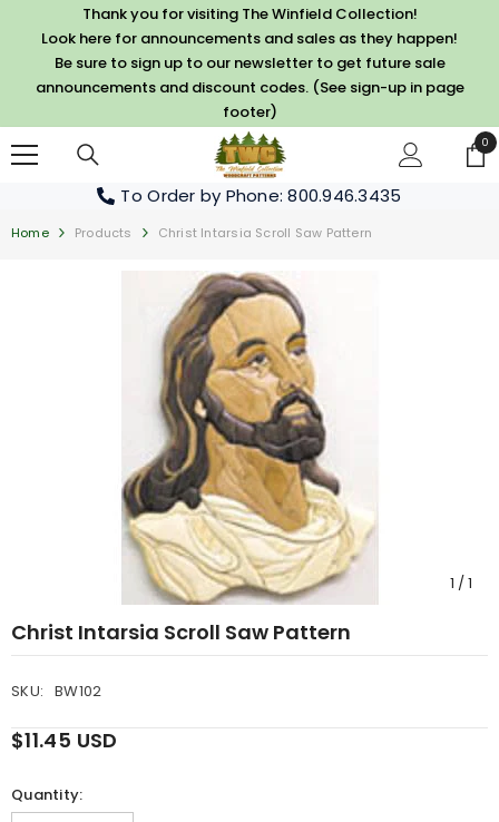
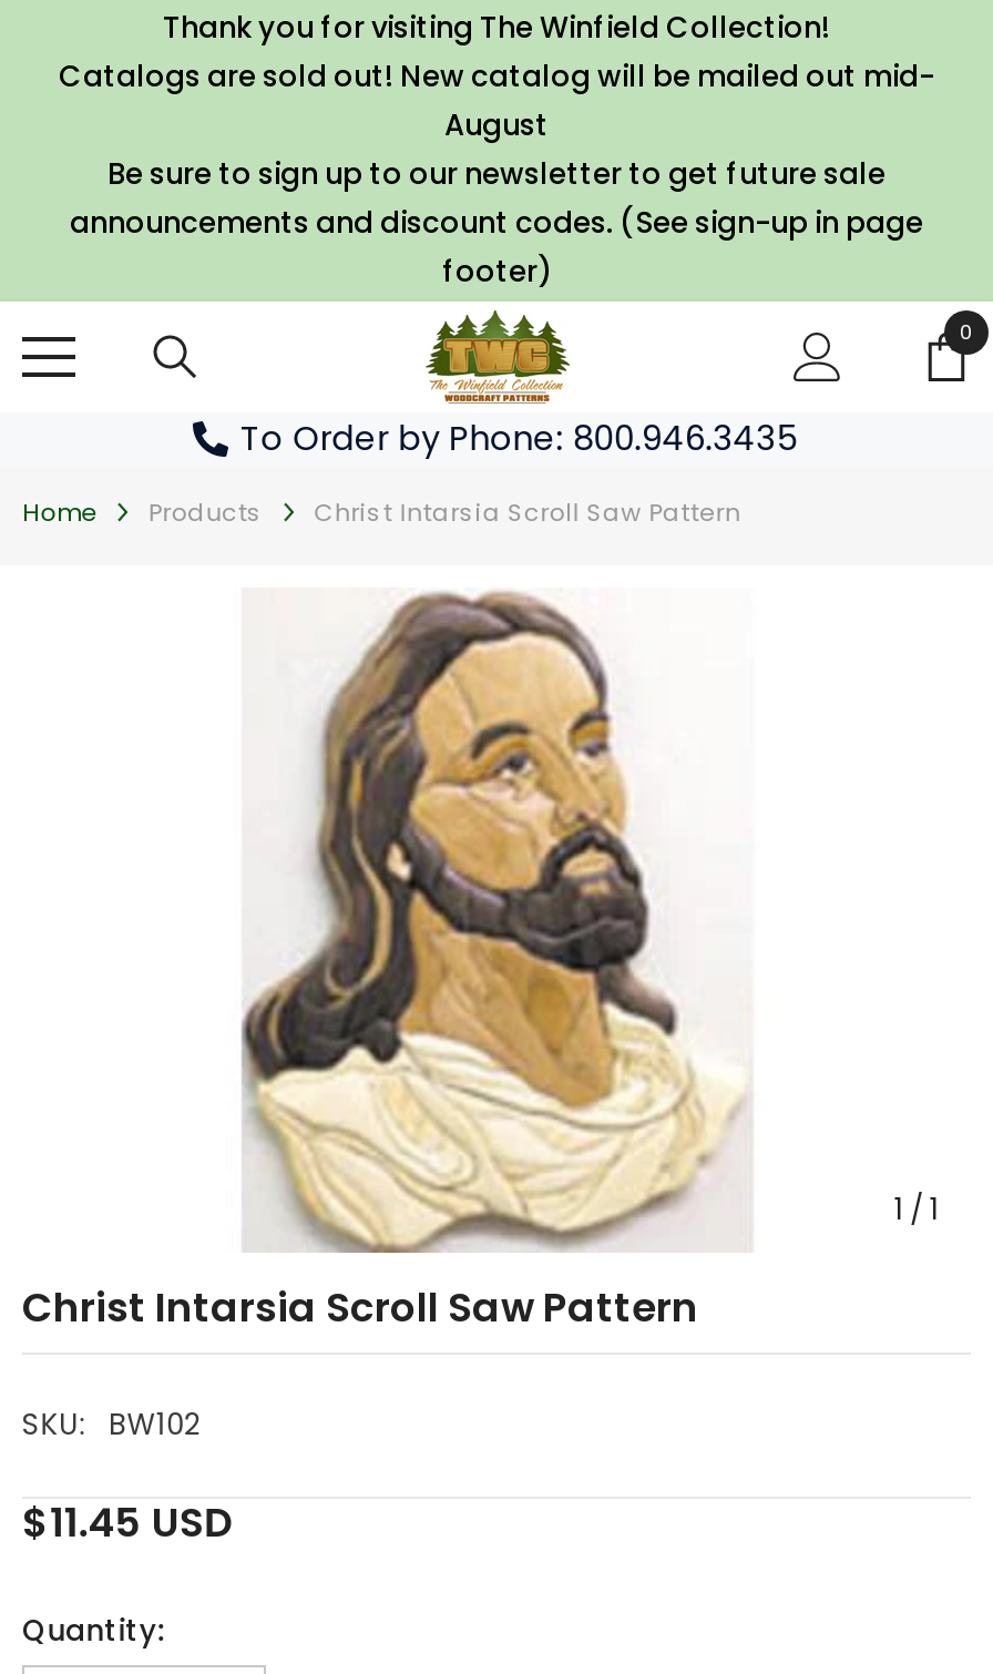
- Look here for announcements and sales as they happen!
+ Catalogs are sold out! New catalog will be mailed out mid-
+ August
